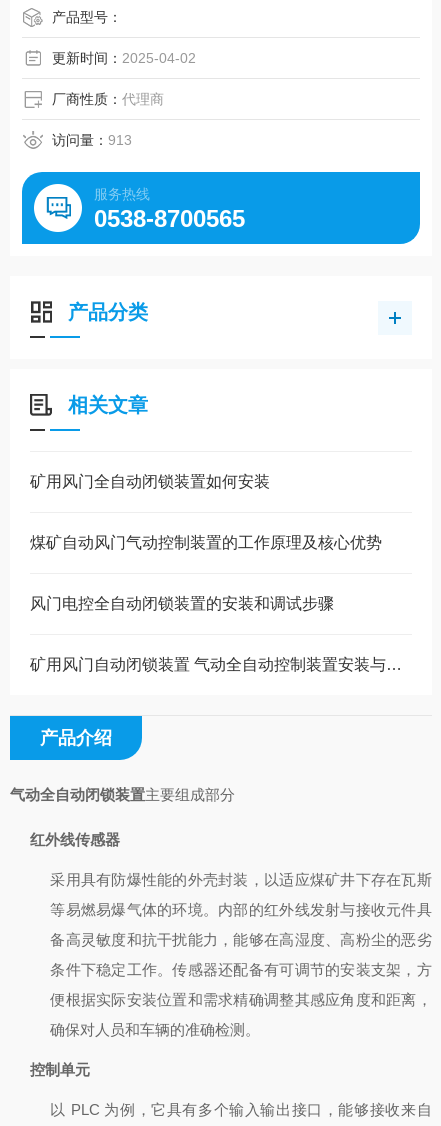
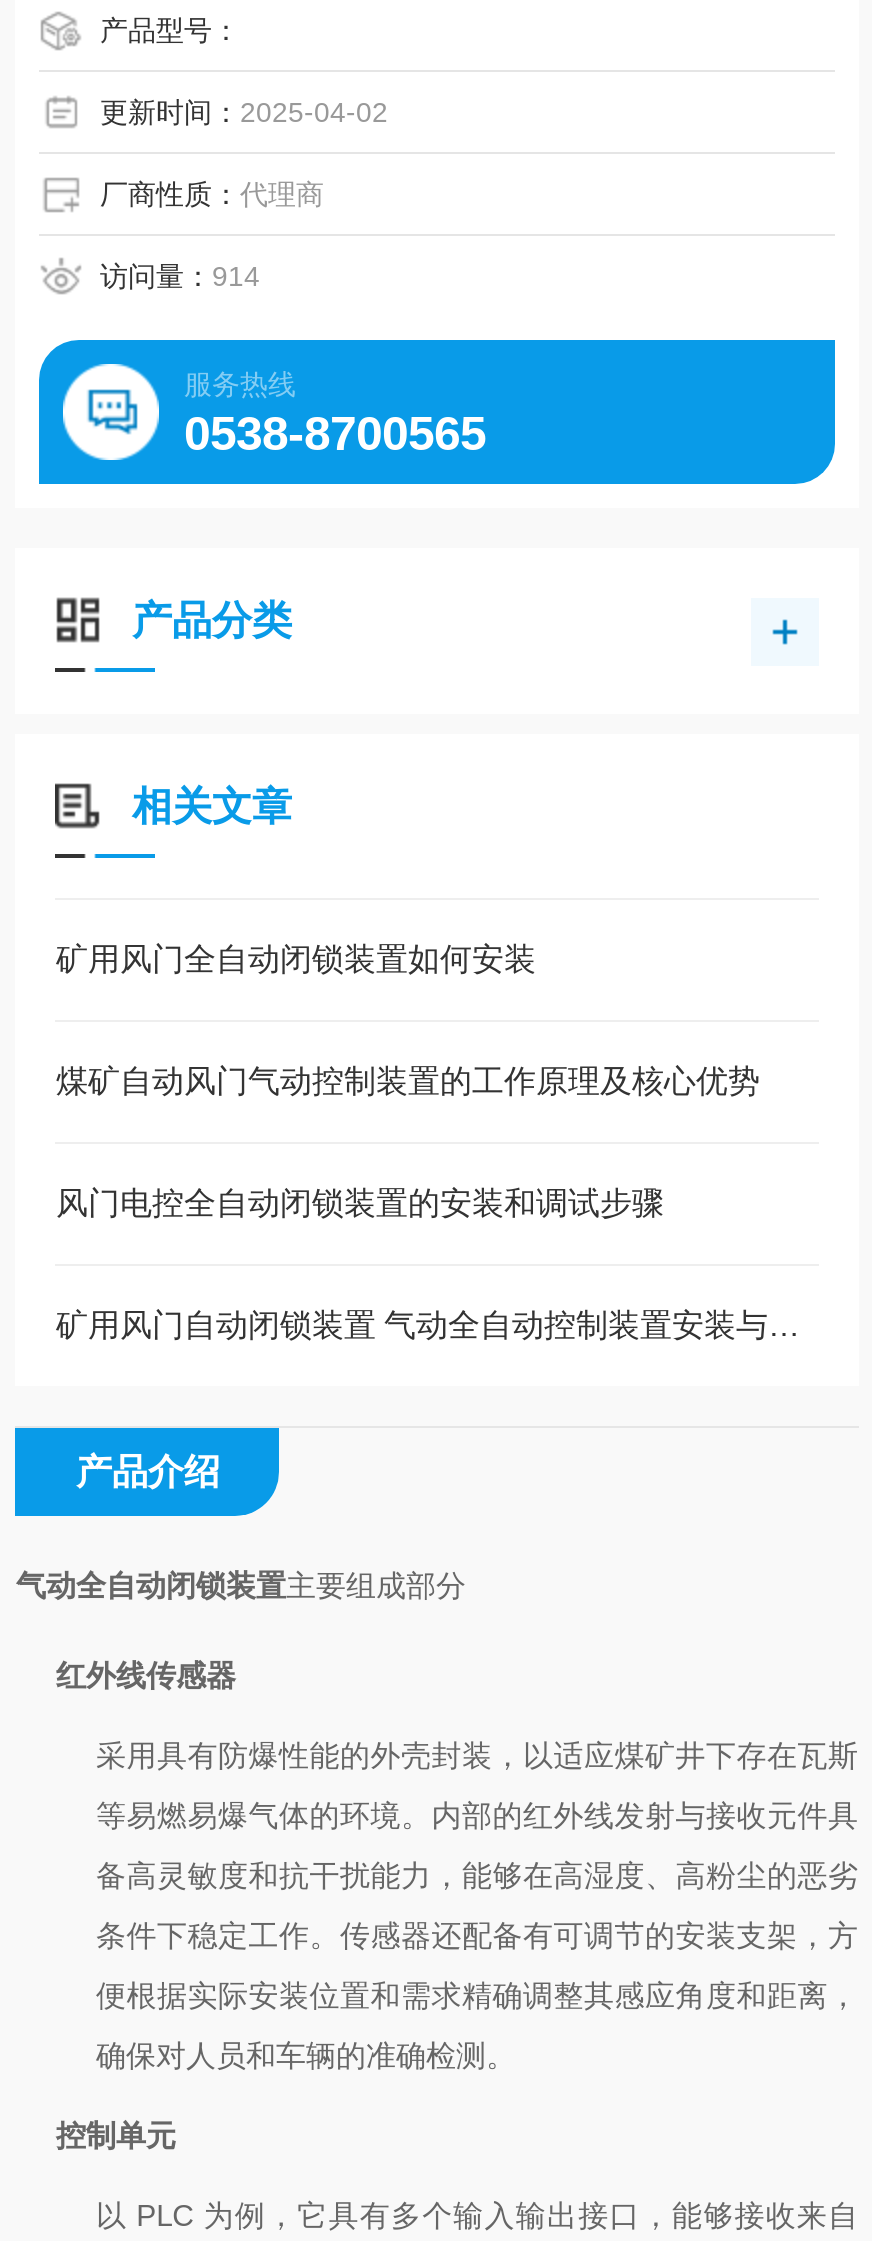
- 访问量：913
+ 访问量：914
